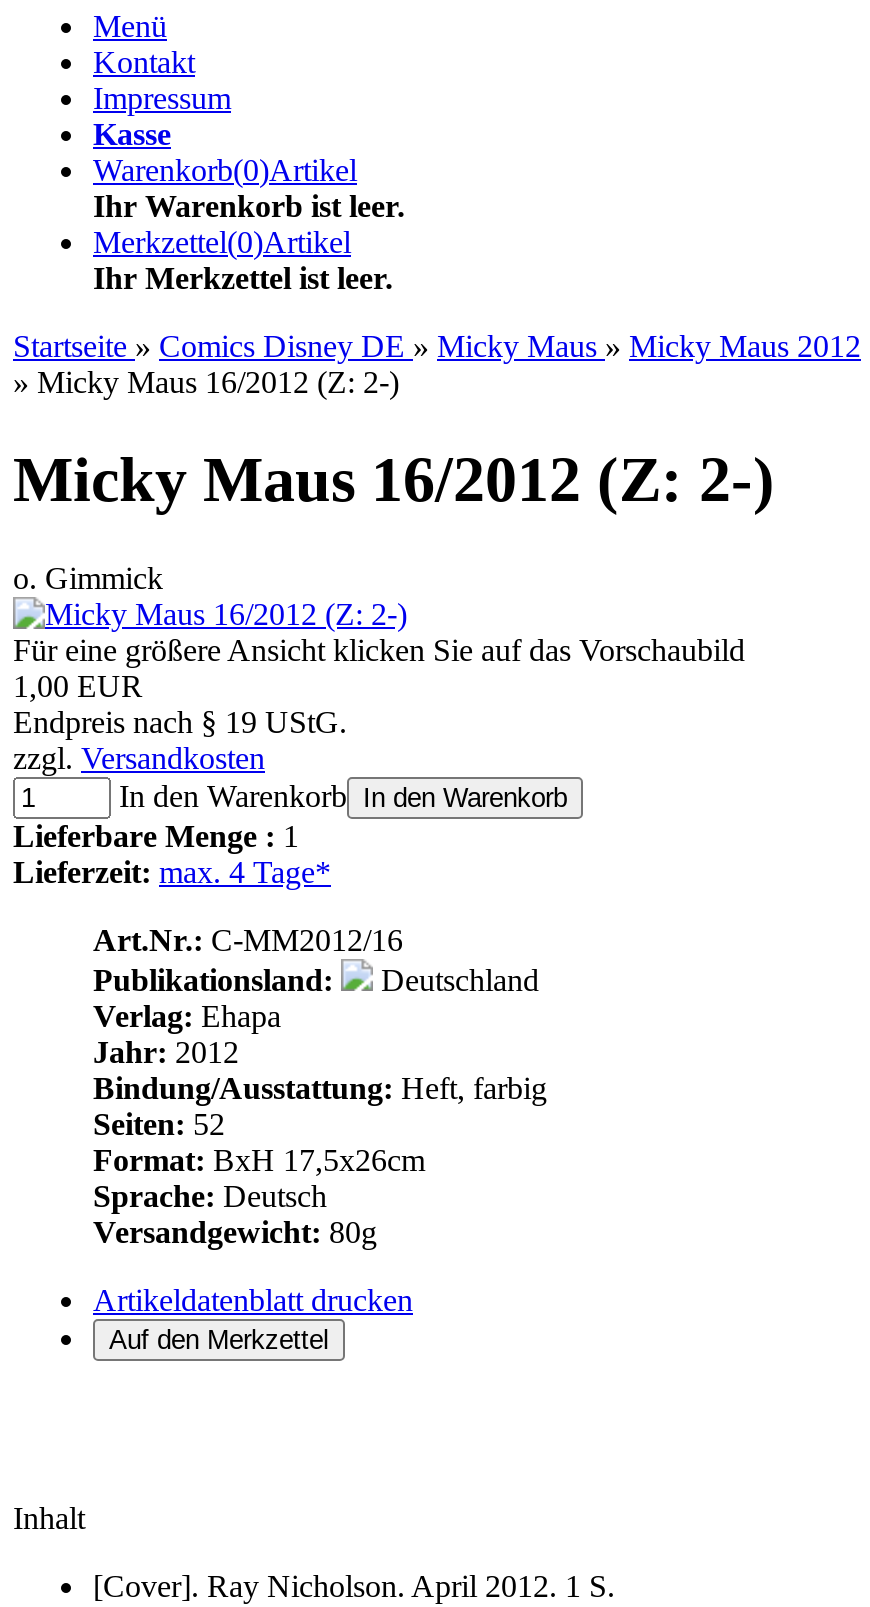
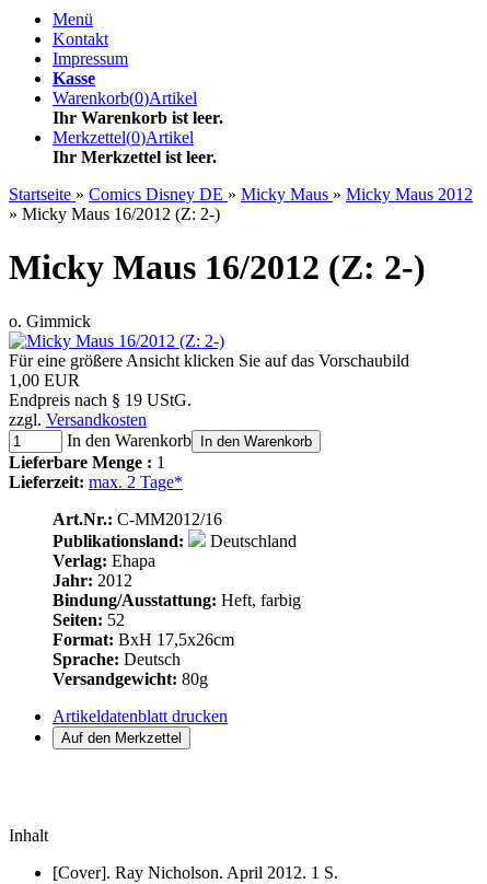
- Lieferzeit: max. 4 Tage*
+ Lieferzeit: max. 2 Tage*
